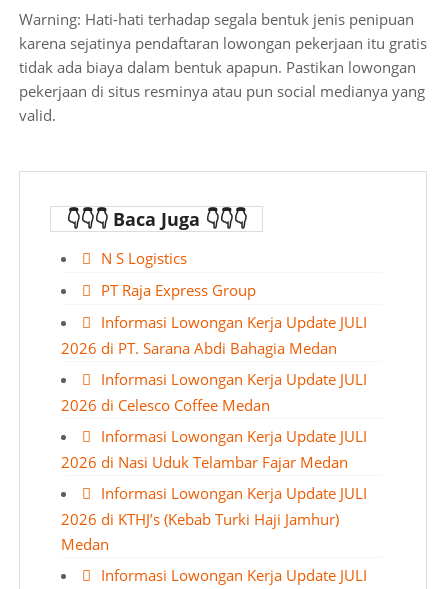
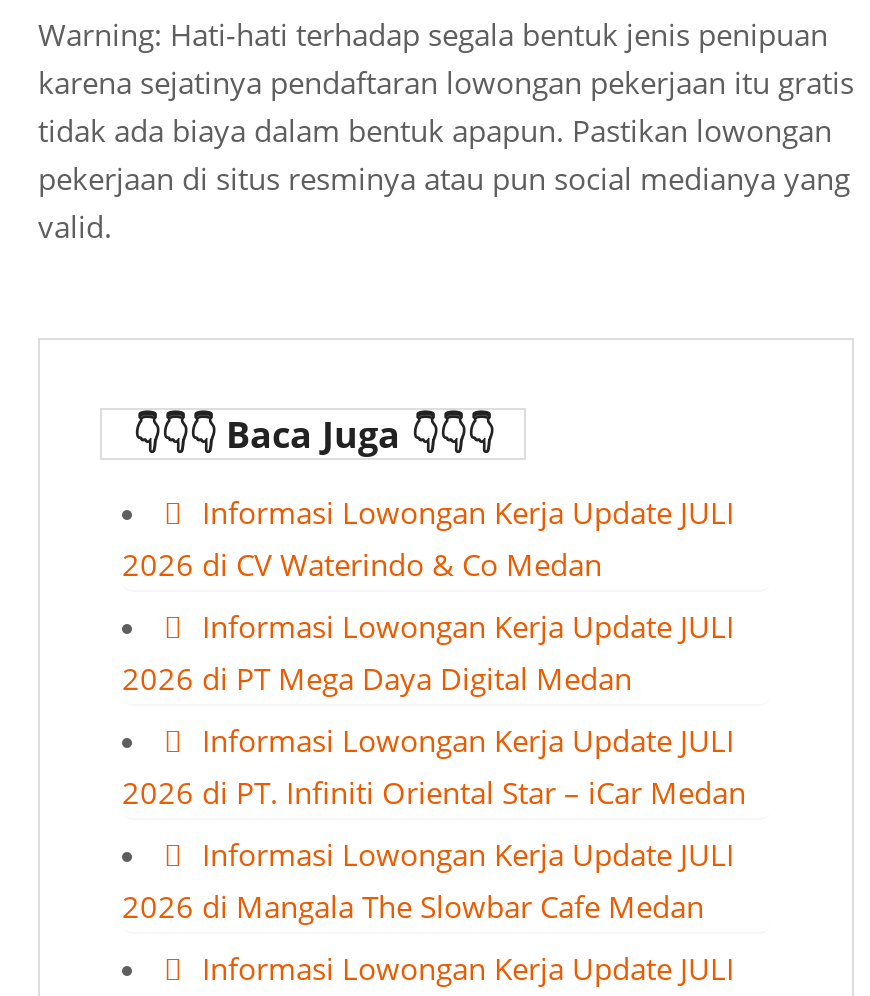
- N S Logistics
- PT Raja Express Group

- 2026 di PT. Sarana Abdi Bahagia Medan
+ 2026 di CV Waterindo & Co Medan

- 2026 di Celesco Coffee Medan
+ 2026 di PT Mega Daya Digital Medan

- 2026 di Nasi Uduk Telambar Fajar Medan
+ 2026 di PT. Infiniti Oriental Star – iCar Medan

- 2026 di KTHJ’s (Kebab Turki Haji Jamhur)
- Medan
+ 2026 di Mangala The Slowbar Cafe Medan
